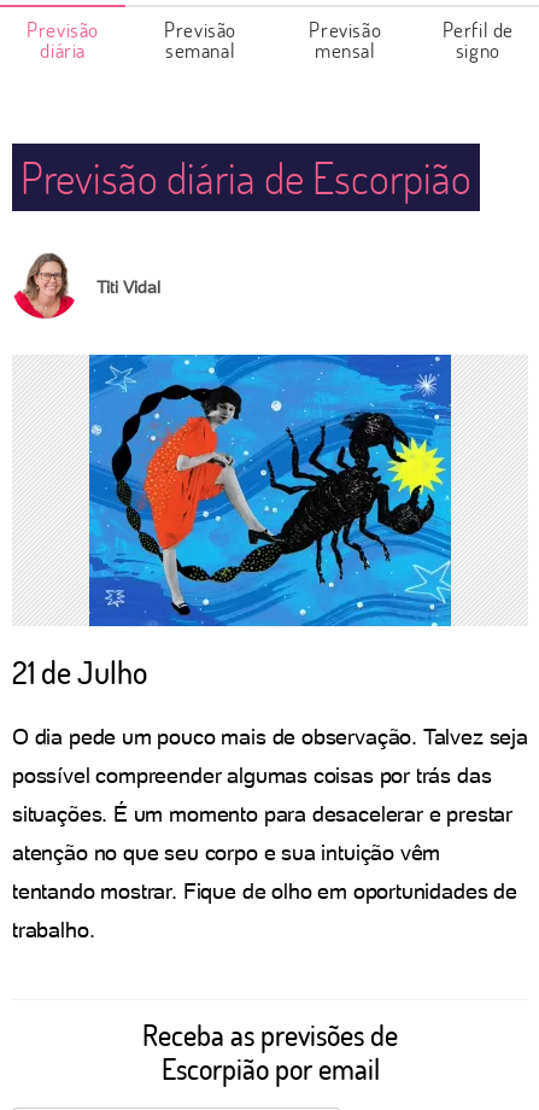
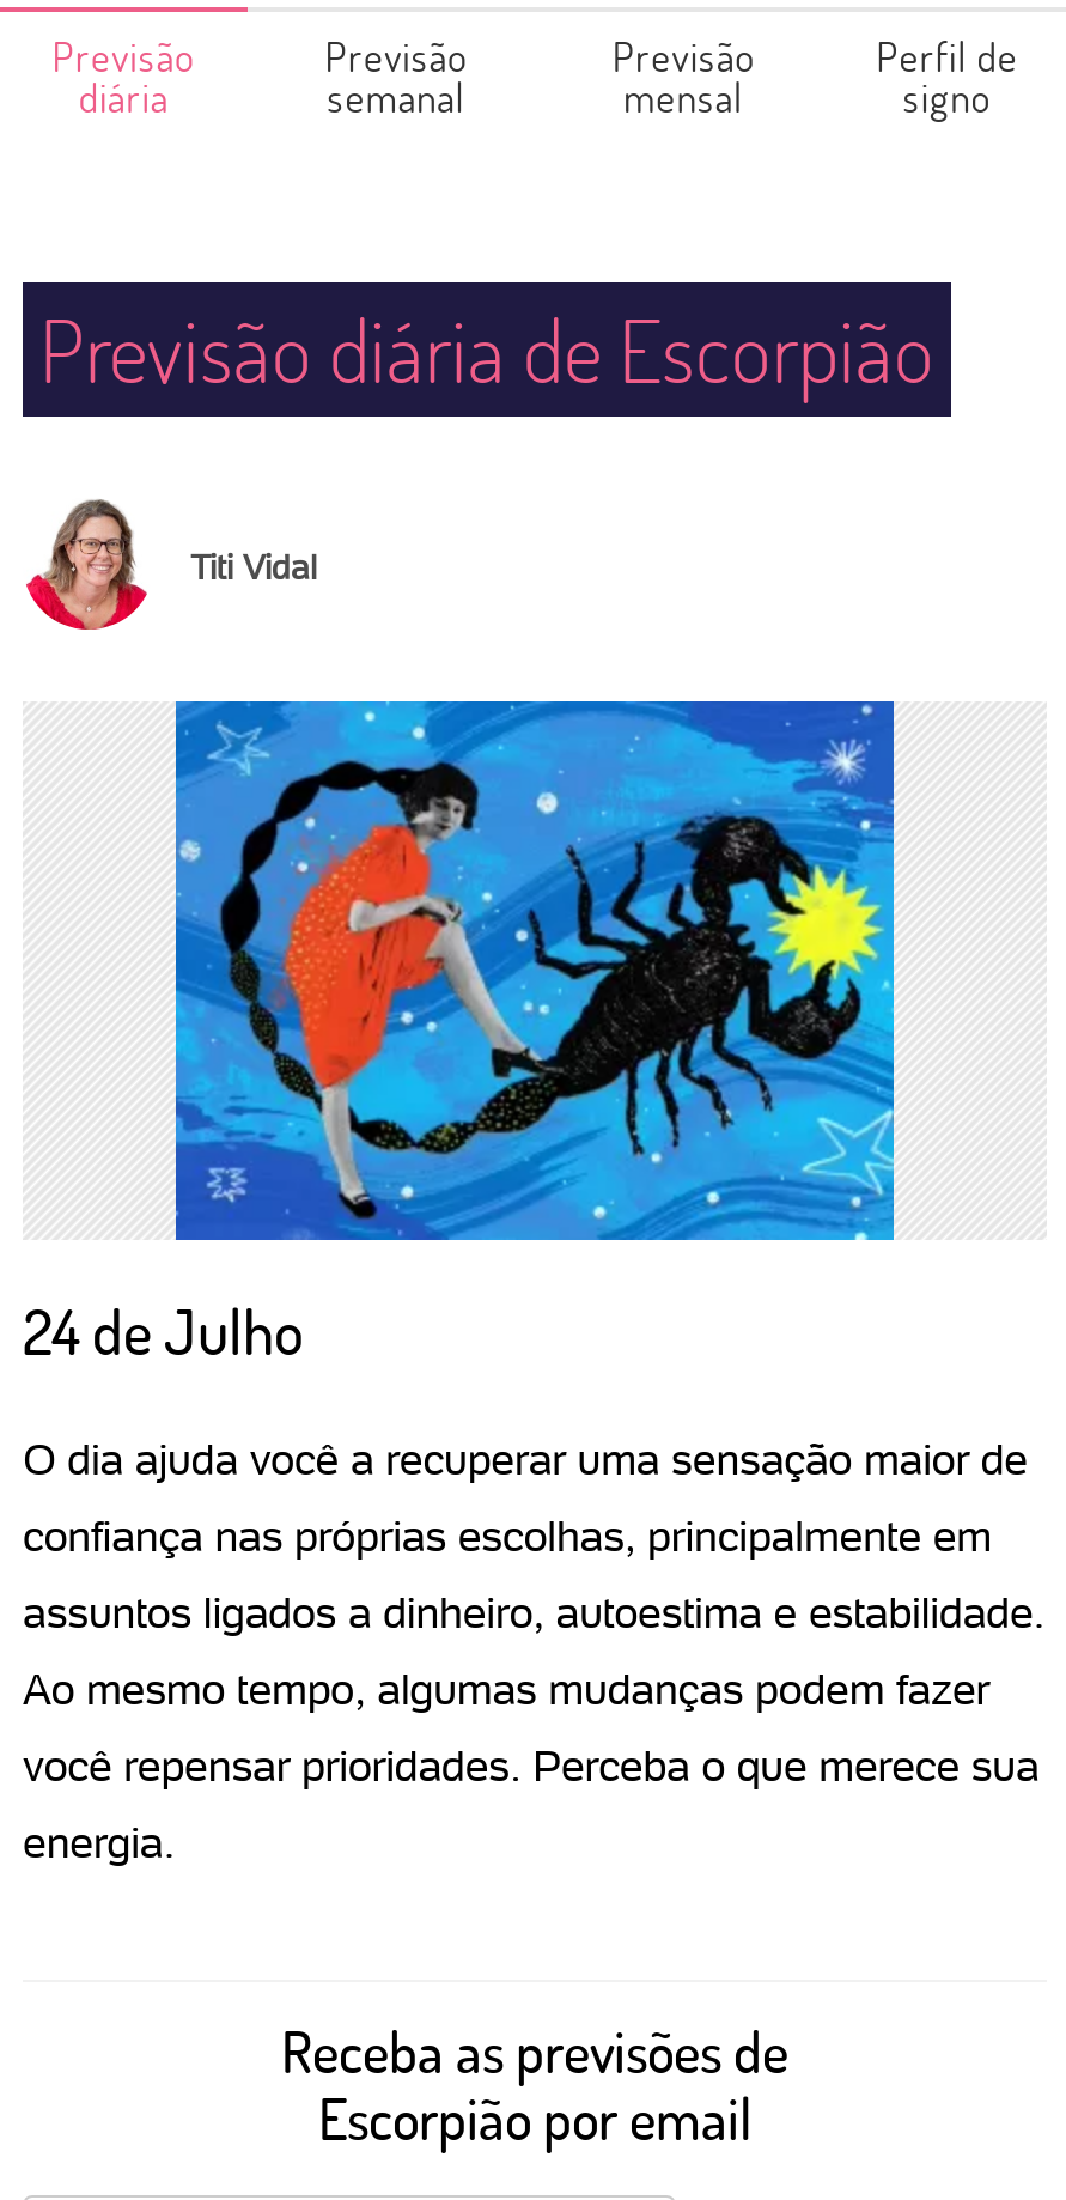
- 21 de Julho
+ 24 de Julho

- O dia pede um pouco mais de observação. Talvez seja
+ O dia ajuda você a recuperar uma sensação maior de

- possível compreender algumas coisas por trás das
+ confiança nas próprias escolhas, principalmente em

- situações. É um momento para desacelerar e prestar
+ assuntos ligados a dinheiro, autoestima e estabilidade.

- atenção no que seu corpo e sua intuição vêm
+ Ao mesmo tempo, algumas mudanças podem fazer

- tentando mostrar. Fique de olho em oportunidades de
+ você repensar prioridades. Perceba o que merece sua

- trabalho.
+ energia.
